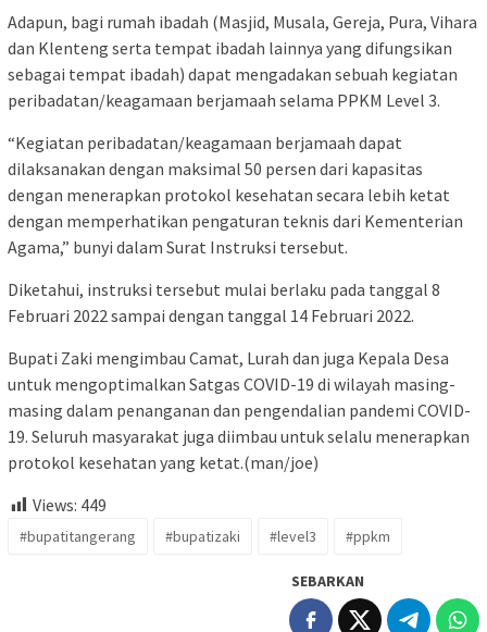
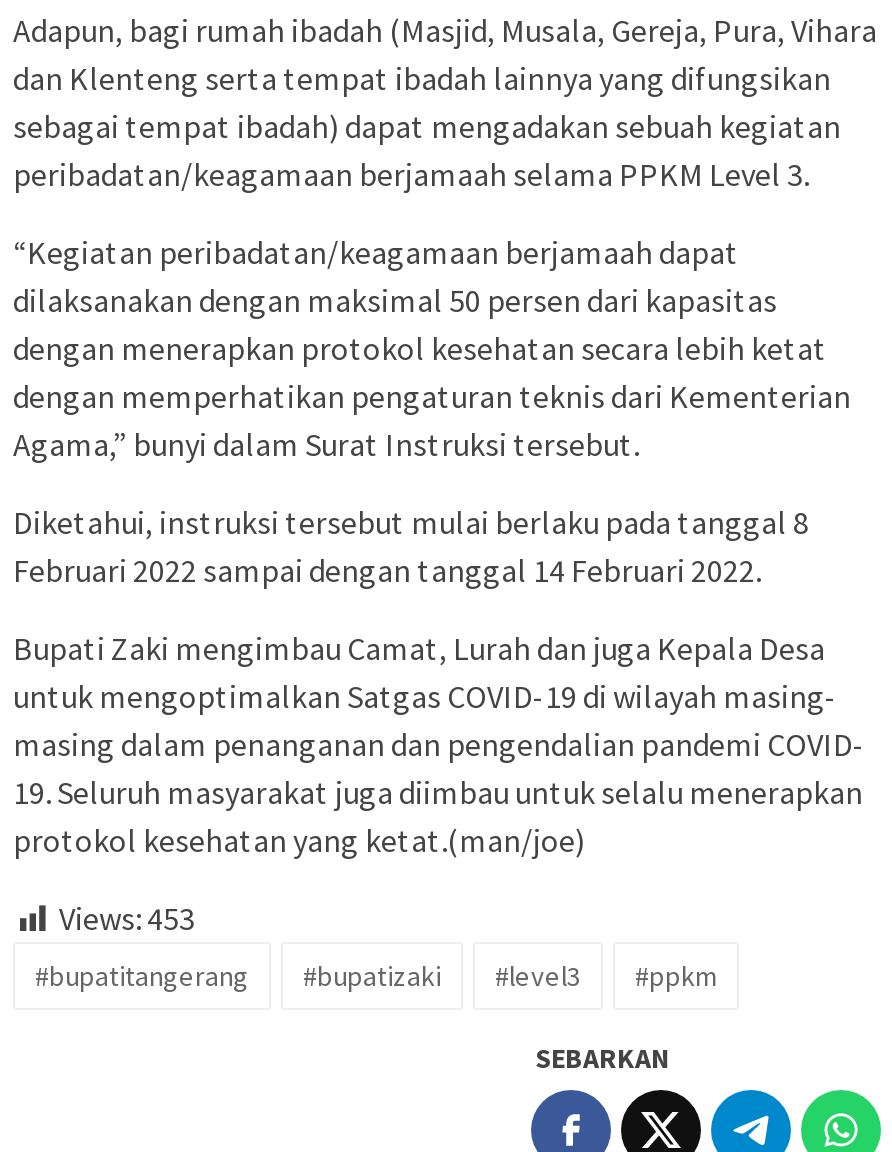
- Views: 449
+ Views: 453
